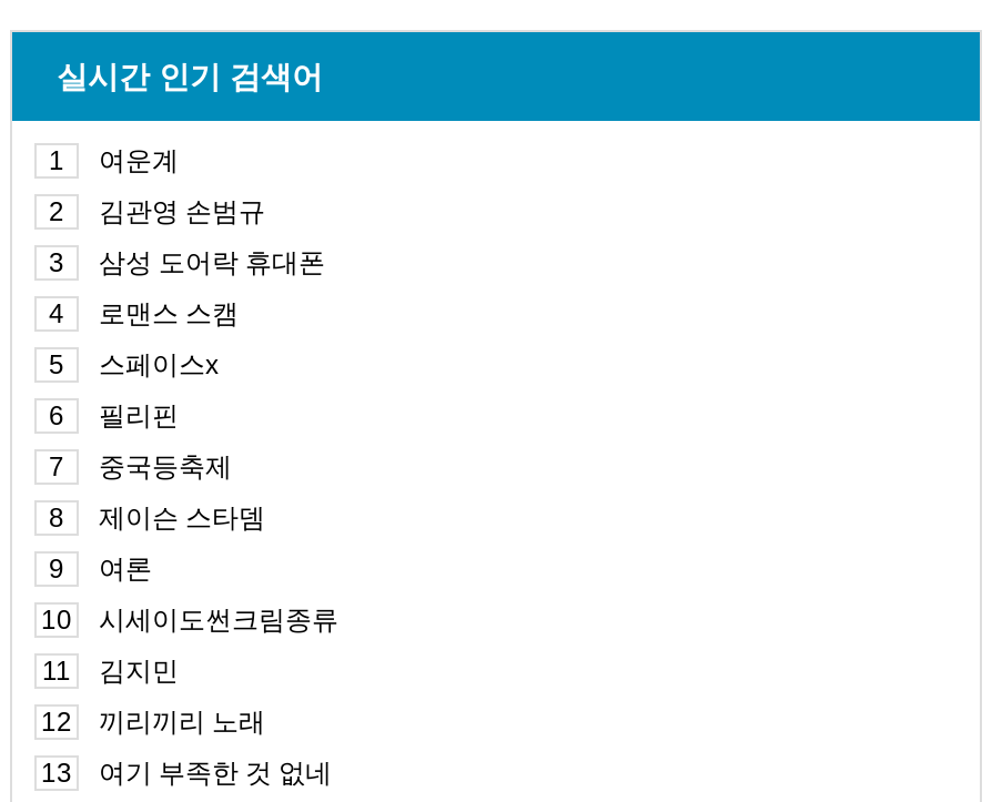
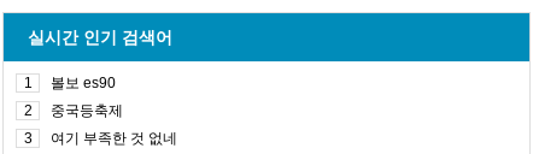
- 여운계
+ 볼보 es90

- 김관영 손범규
- 3
- 삼성 도어락 휴대폰
- 4
- 로맨스 스캠
- 5
- 스페이스x
- 6
- 필리핀
- 7

- 8
- 제이슨 스타뎀
- 9
- 여론
- 10
- 시세이도썬크림종류
- 11
- 김지민
- 12
- 끼리끼리 노래
- 13
+ 3
